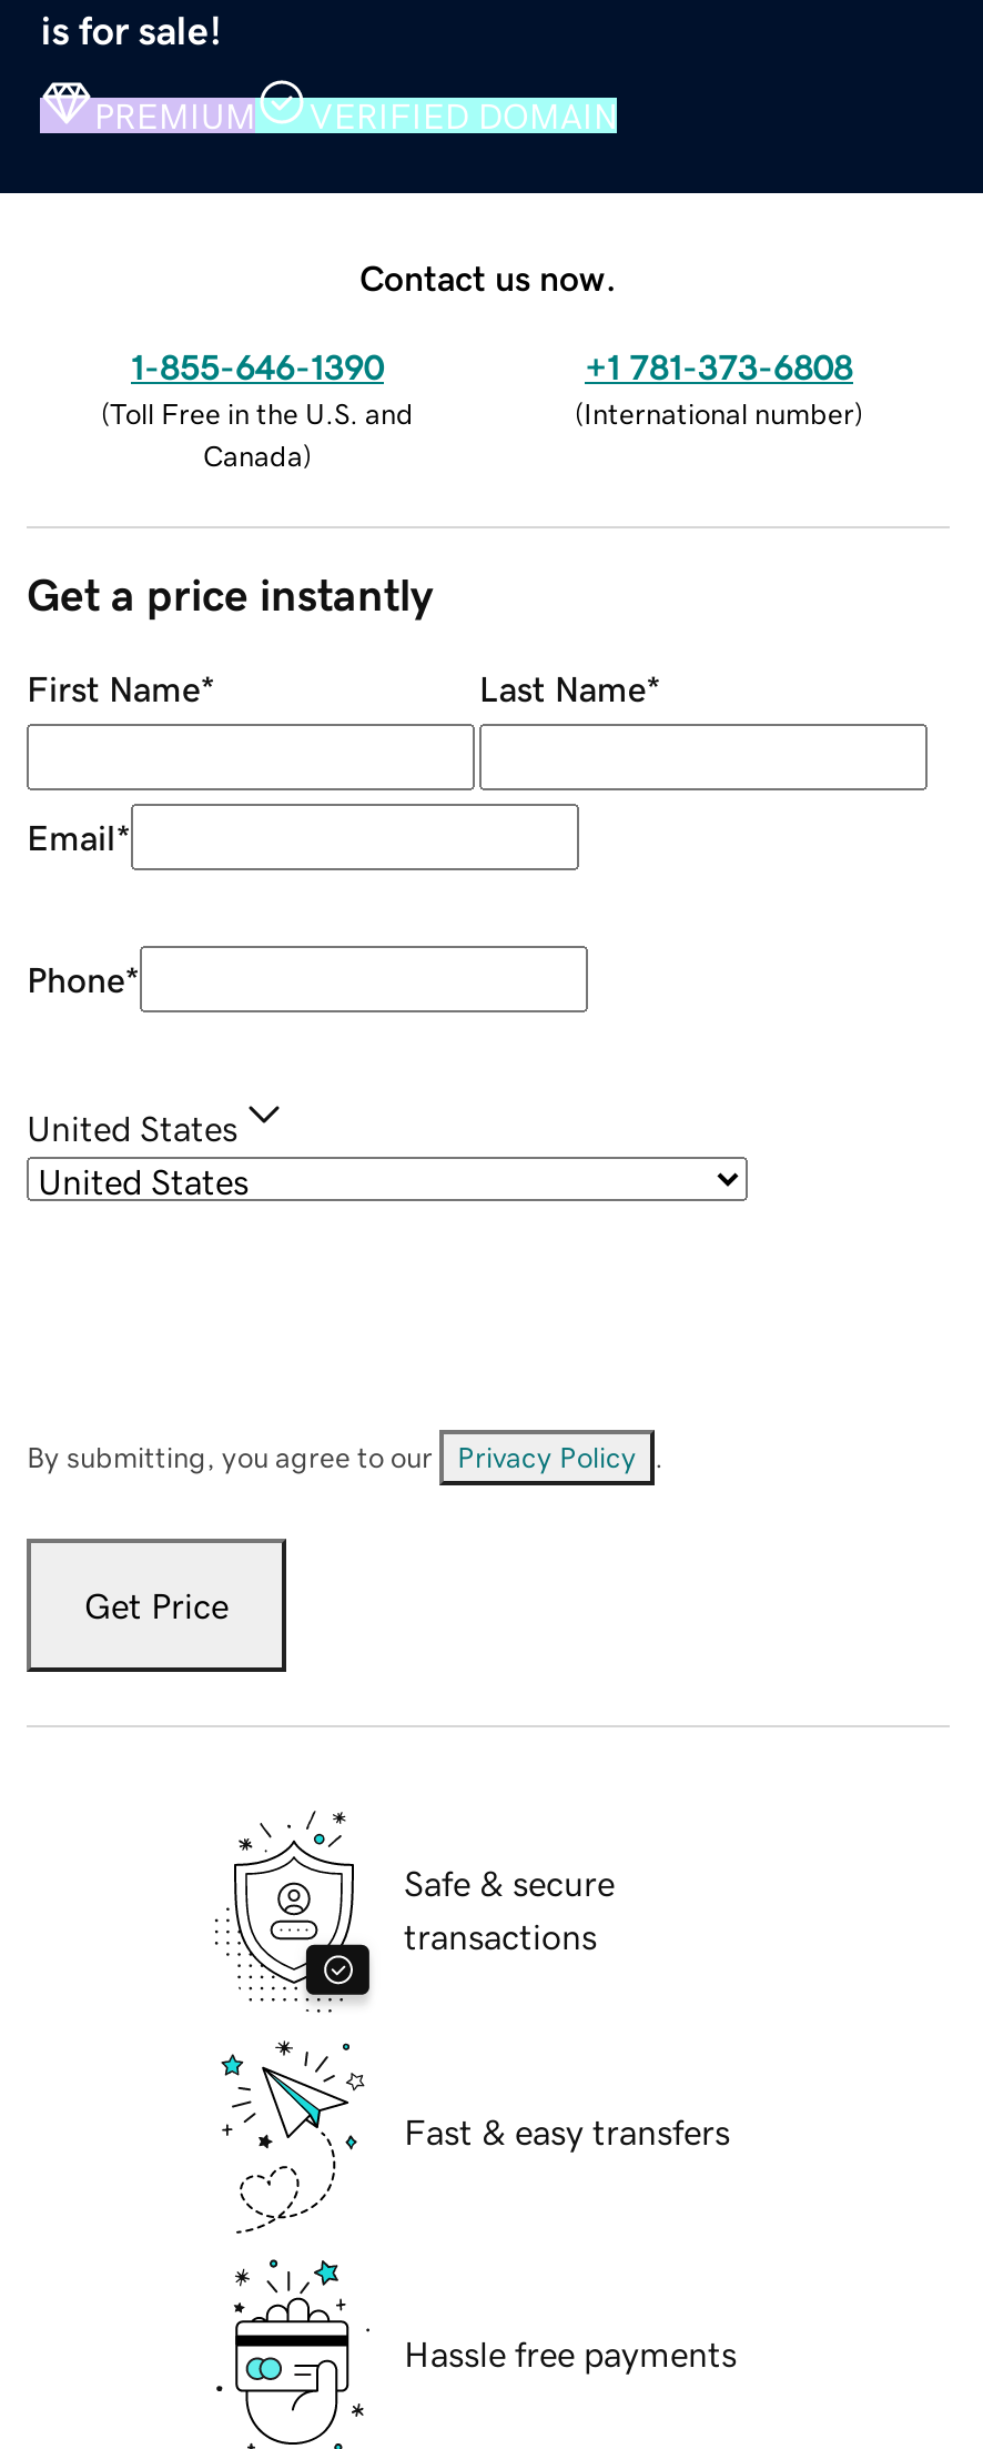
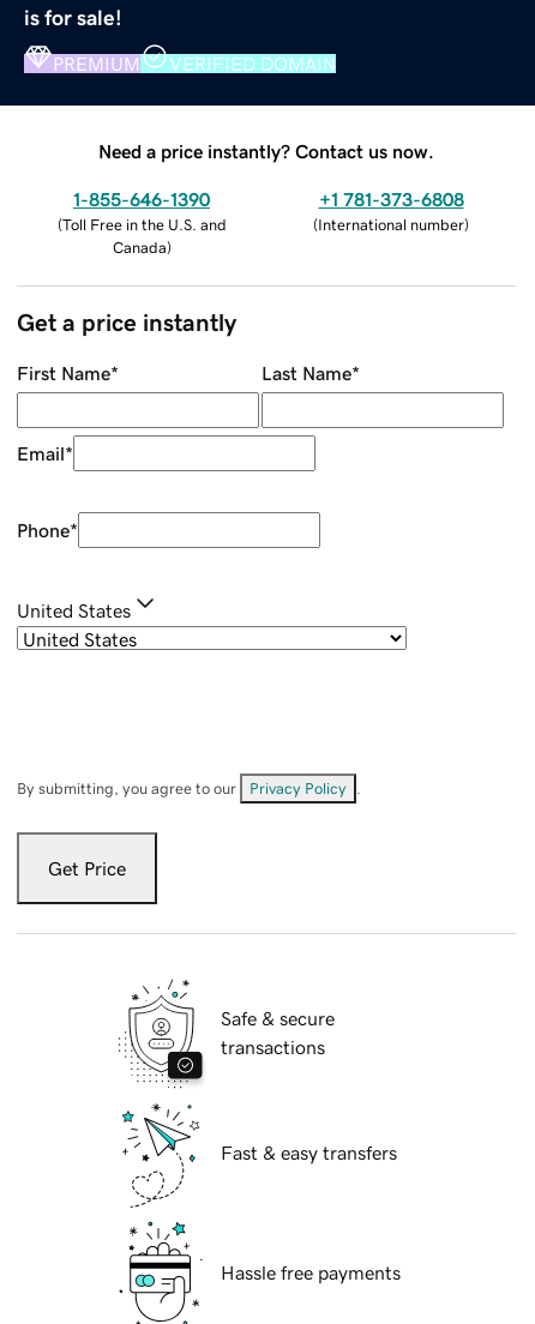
- Contact us now.
+ Need a price instantly? Contact us now.
